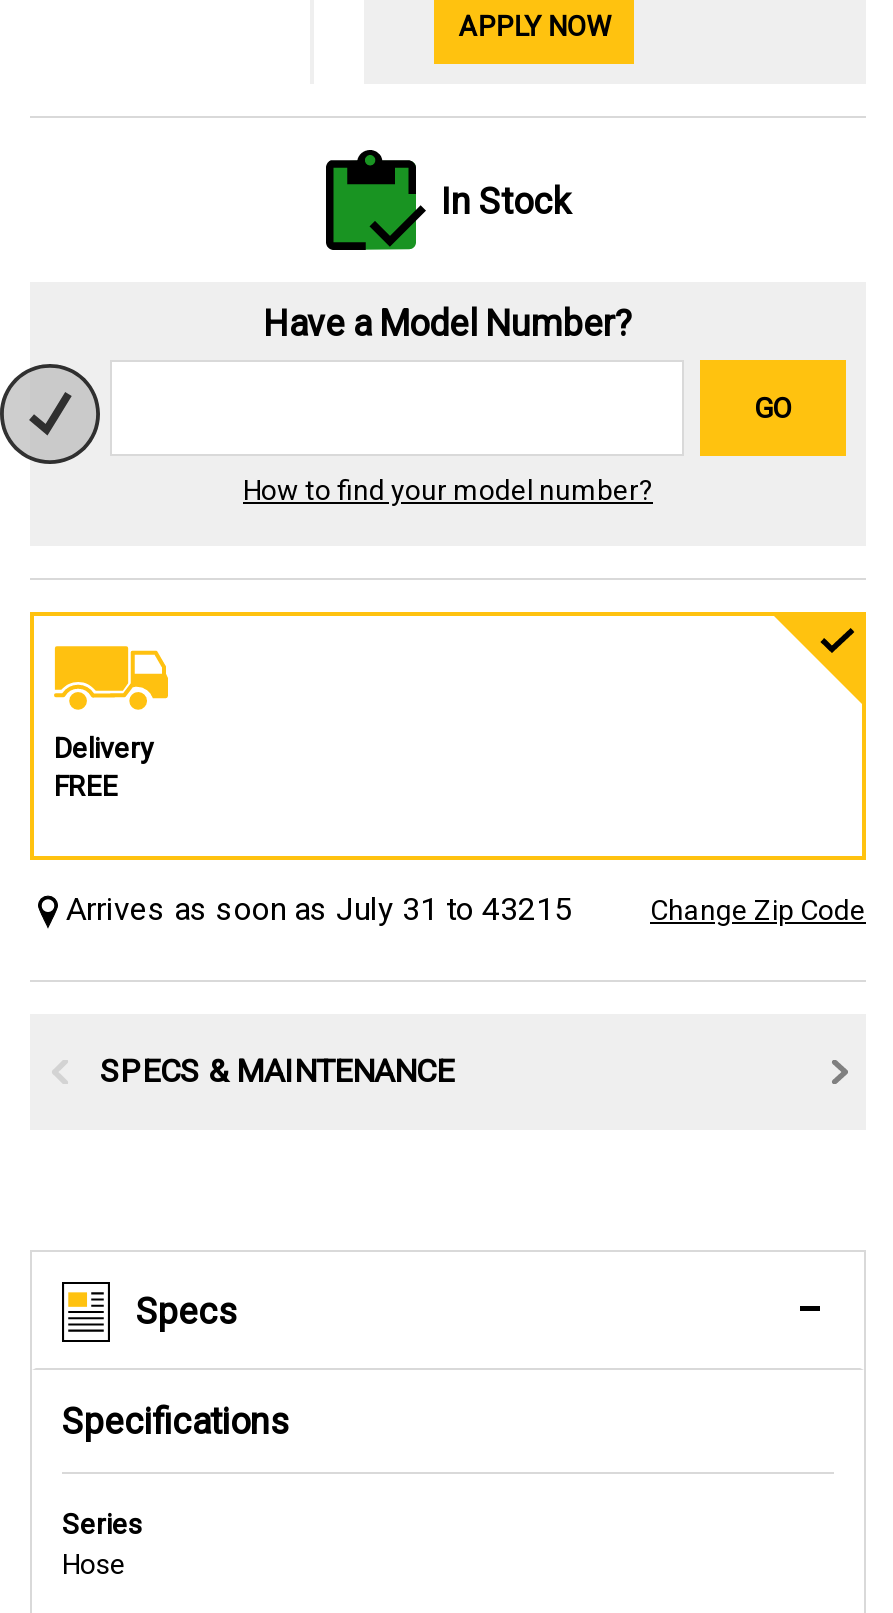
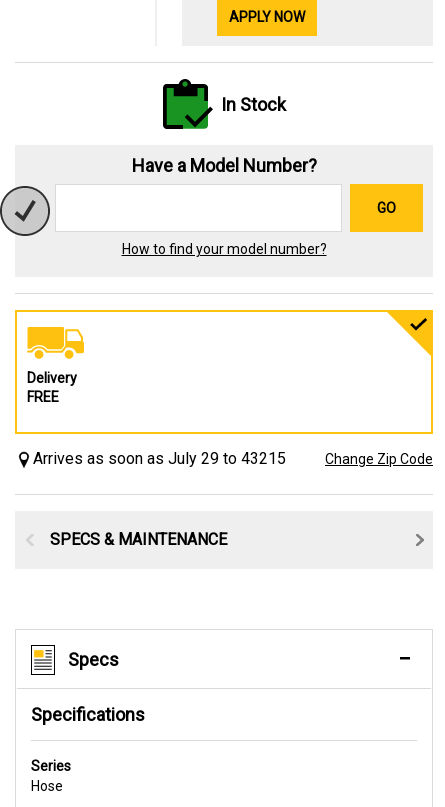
- Arrives as soon as July 31 to 43215
+ Arrives as soon as July 29 to 43215
